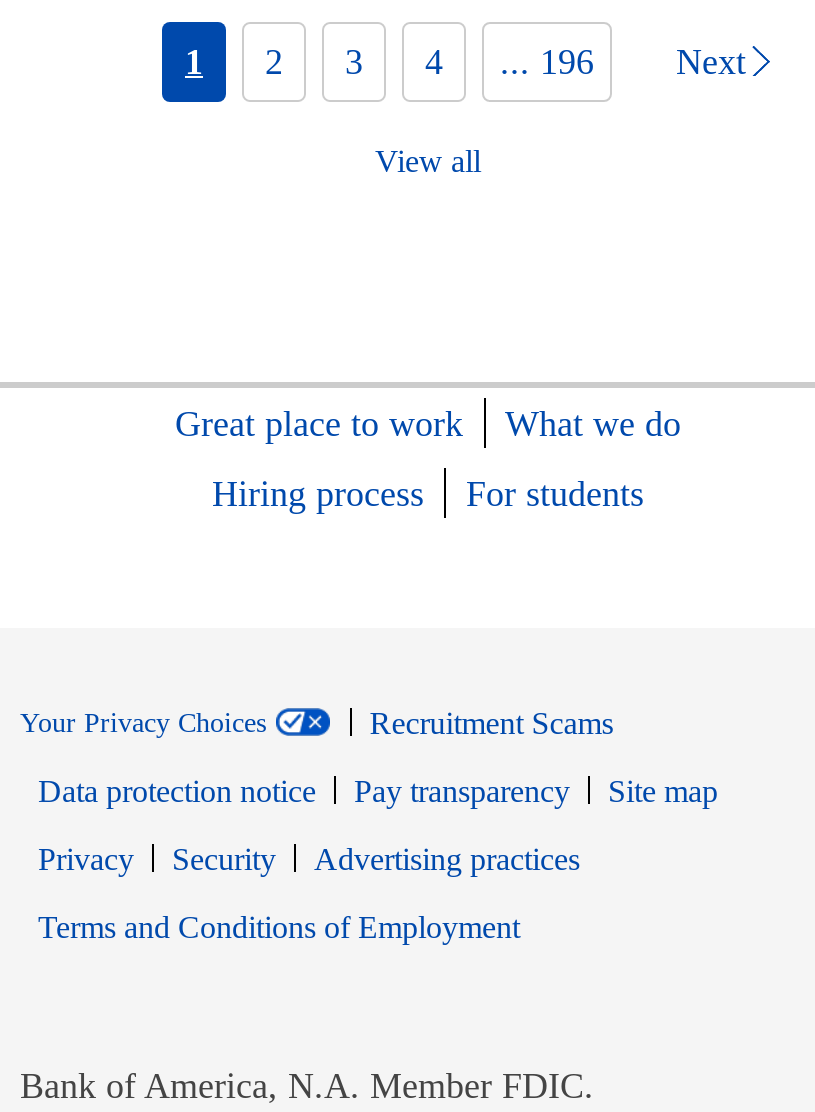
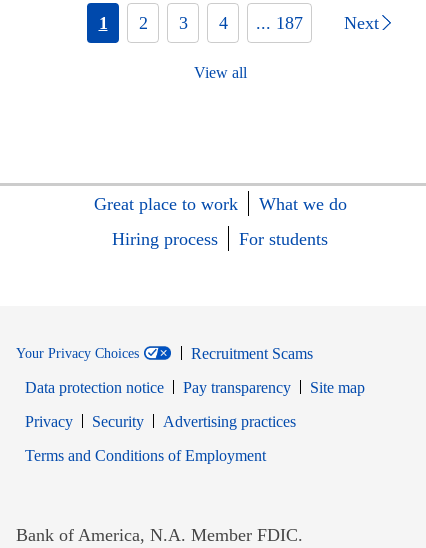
- 1 2 3 4 ... 196
+ 1 2 3 4 ... 187
